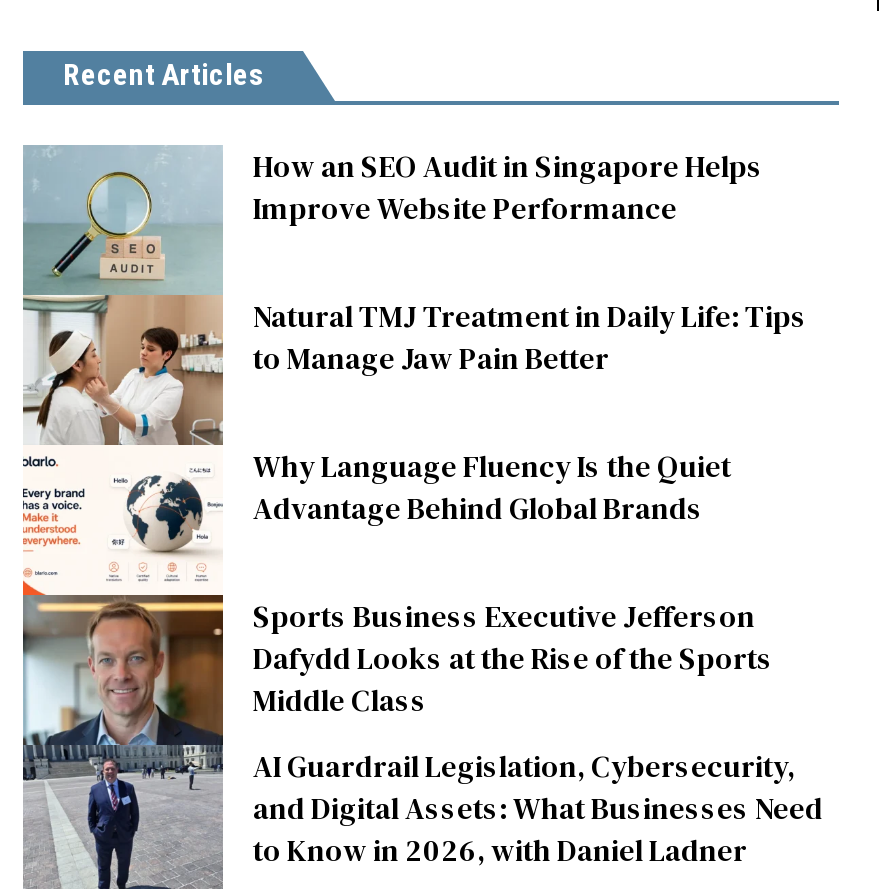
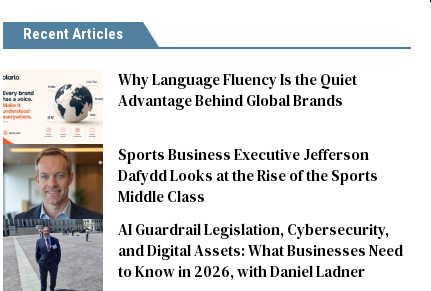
- [image]
- How an SEO Audit in Singapore Helps
- Improve Website Performance
- Natural TMJ Treatment in Daily Life: Tips
- to Manage Jaw Pain Better
